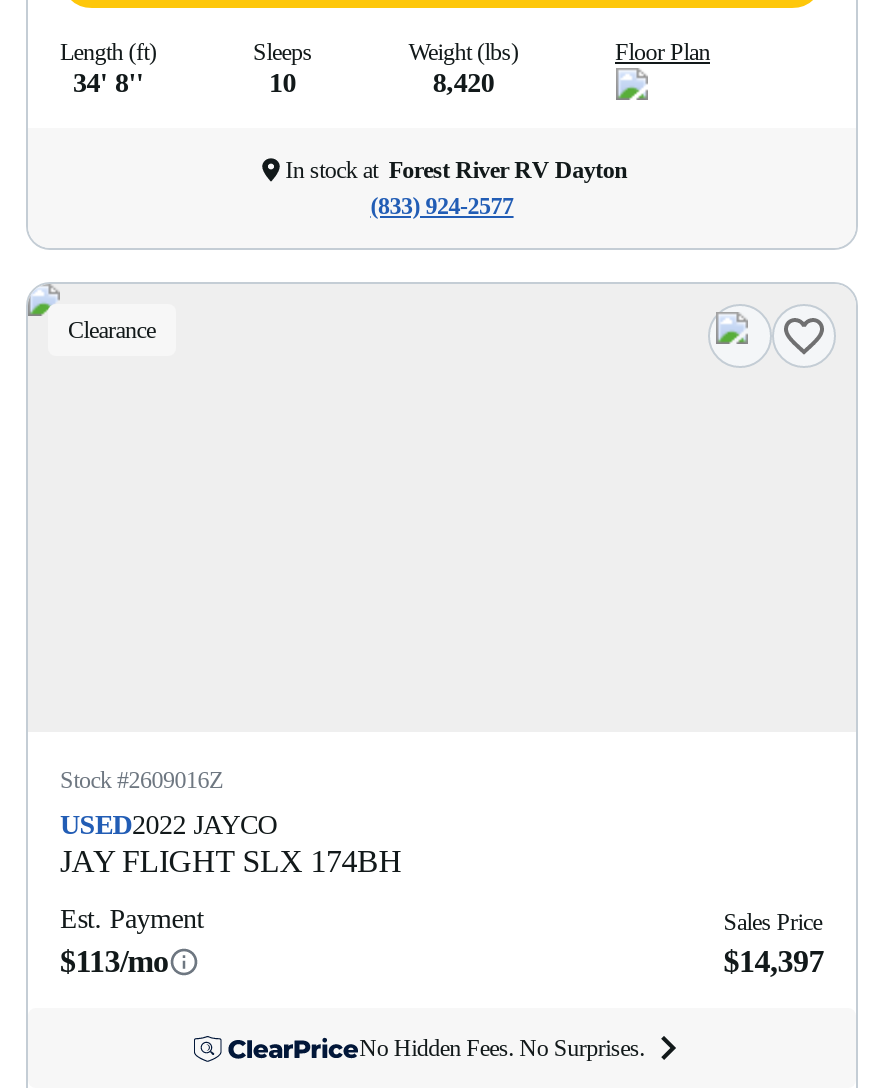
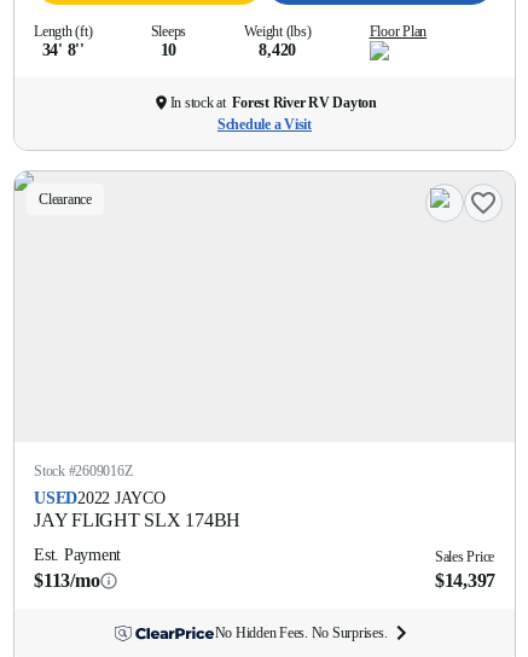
- (833) 924-2577
+ Schedule a Visit
